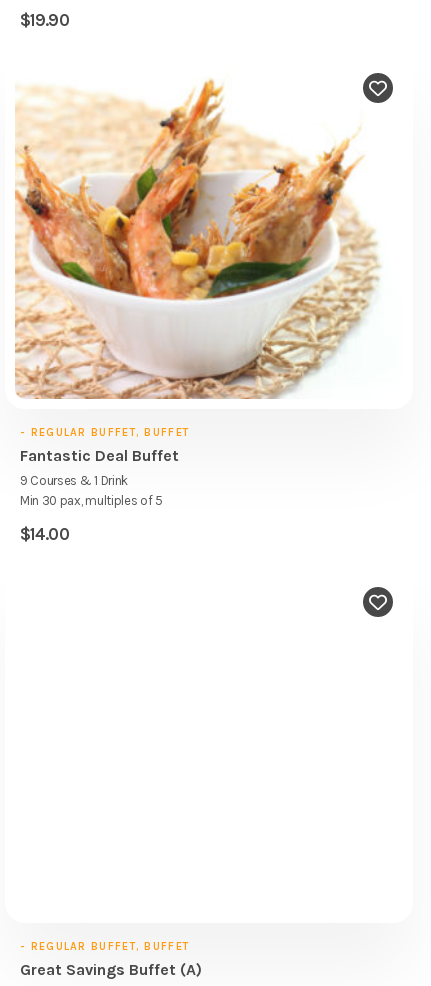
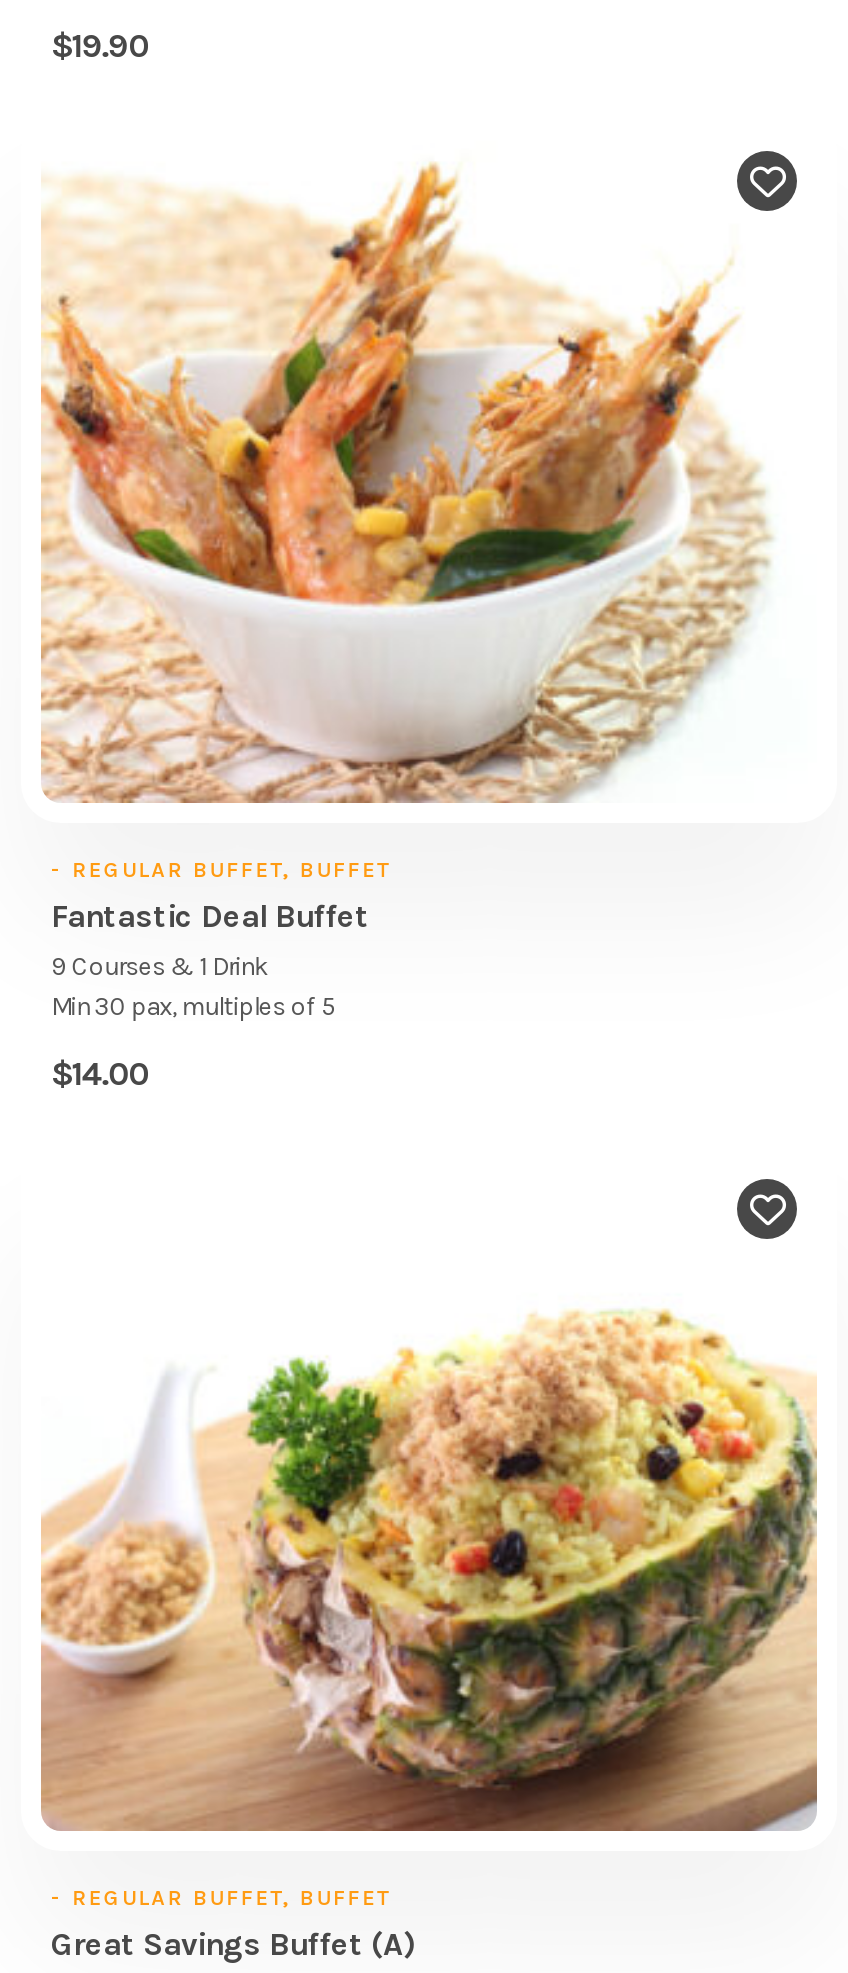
+ [image]
